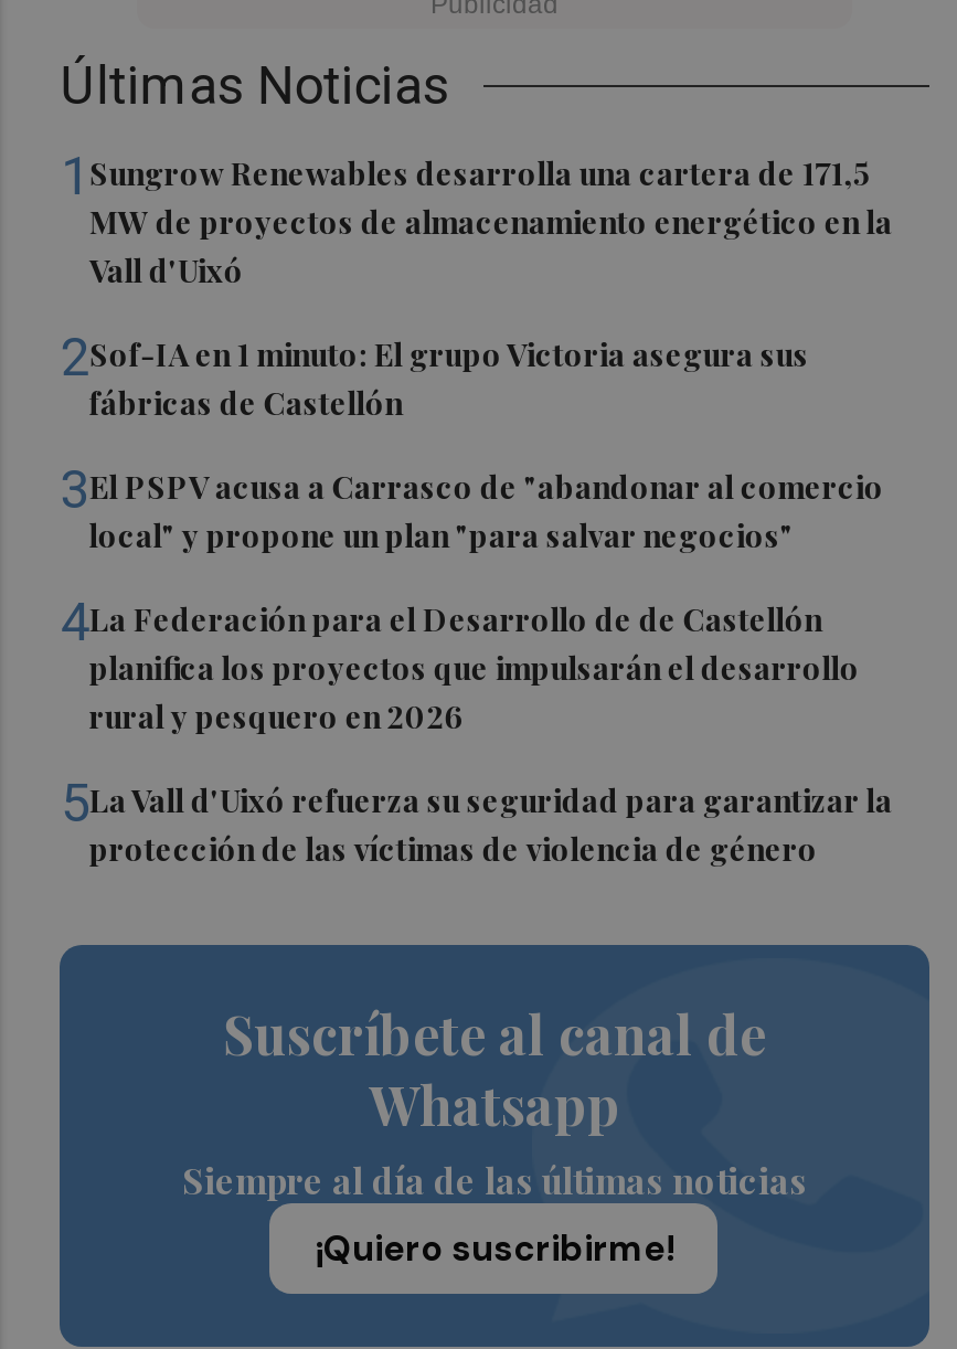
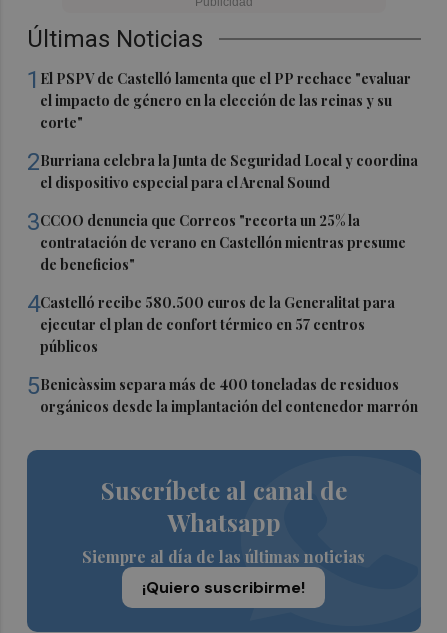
- 1 Sungrow Renewables desarrolla una cartera de 171,5
- MW de proyectos de almacenamiento energético en la
- Vall d'Uixó
+ 1 El PSPV de Castelló lamenta que el PP rechace "evaluar
+ el impacto de género en la elección de las reinas y su
+ corte"

- 2Sof-IA en 1 minuto: El grupo Victoria asegura sus
- fábricas de Castellón
+ 2Burriana celebra la Junta de Seguridad Local y coordina
+ el dispositivo especial para el Arenal Sound

- 3El PSPV acusa a Carrasco de "abandonar al comercio
- local" y propone un plan "para salvar negocios"
+ 3CCOO denuncia que Correos "recorta un 25% la
+ contratación de verano en Castellón mientras presume
+ de beneficios"

- 4La Federación para el Desarrollo de de Castellón
- planifica los proyectos que impulsarán el desarrollo
- rural y pesquero en 2026
+ 4Castelló recibe 580.500 euros de la Generalitat para
+ ejecutar el plan de confort térmico en 57 centros
+ públicos

- 5La Vall d'Uixó refuerza su seguridad para garantizar la
- protección de las víctimas de violencia de género
+ 5Benicàssim separa más de 400 toneladas de residuos
+ orgánicos desde la implantación del contenedor marrón
